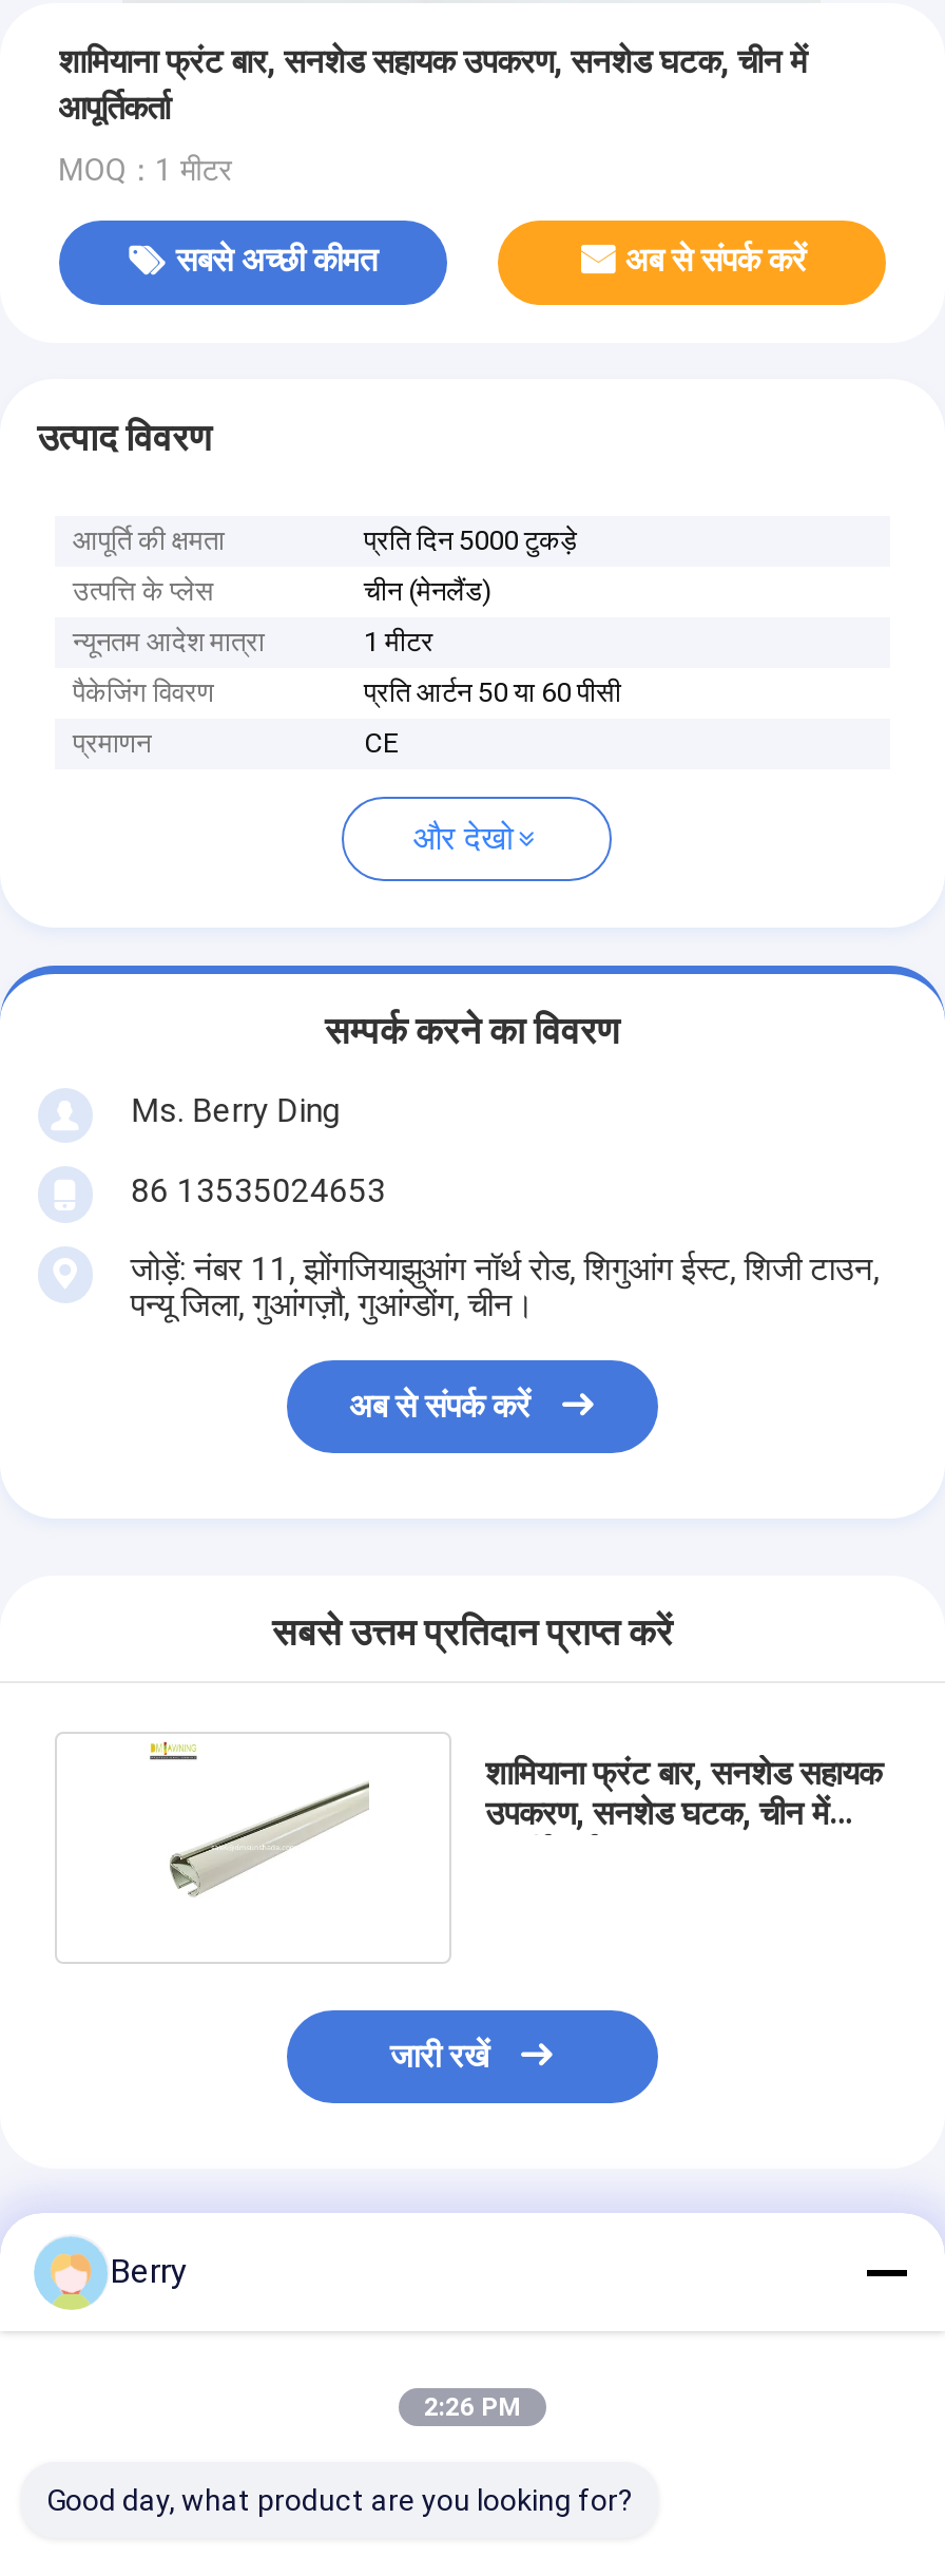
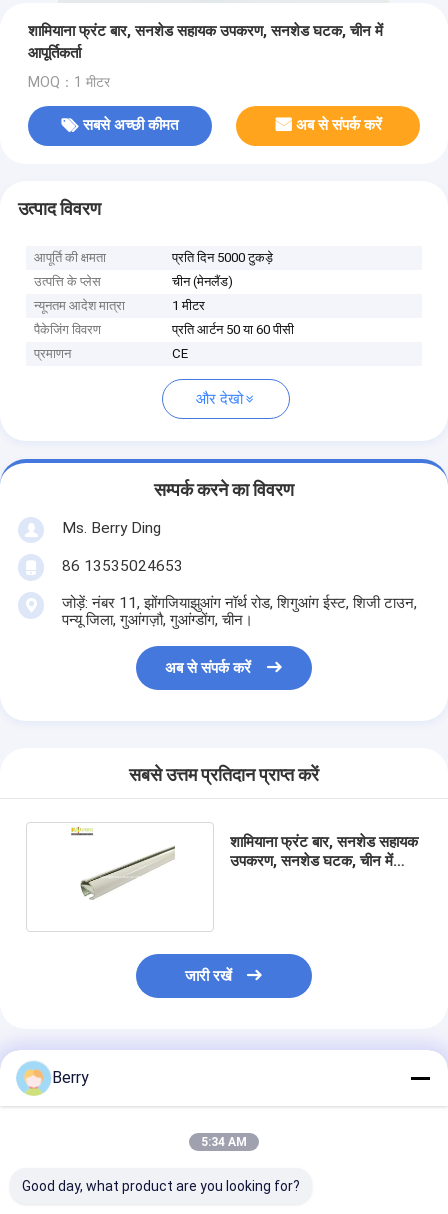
- 2:26 PM
+ 5:34 AM
